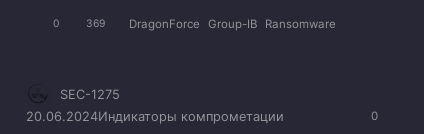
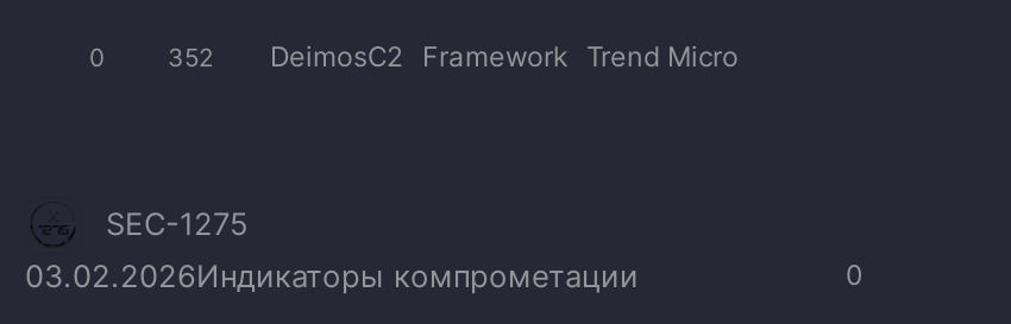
- 369
- DragonForce Group-IB Ransomware
+ 352
+ DeimosC2 Framework Trend Micro

- 20.06.2024Индикаторы компрометации
+ 03.02.2026Индикаторы компрометации
